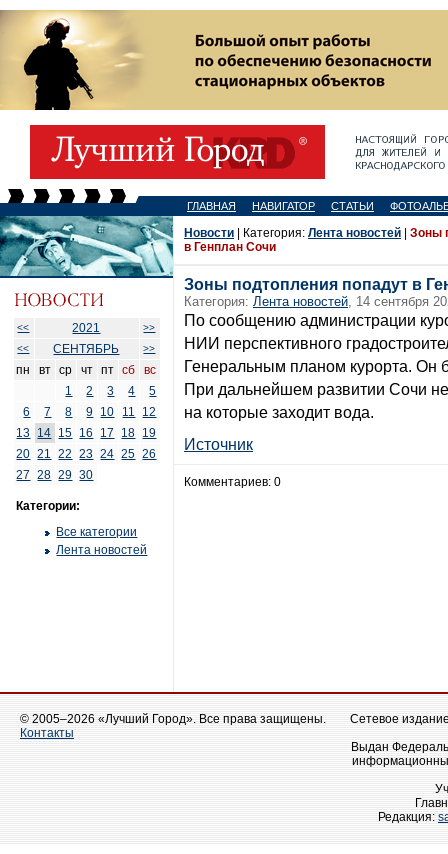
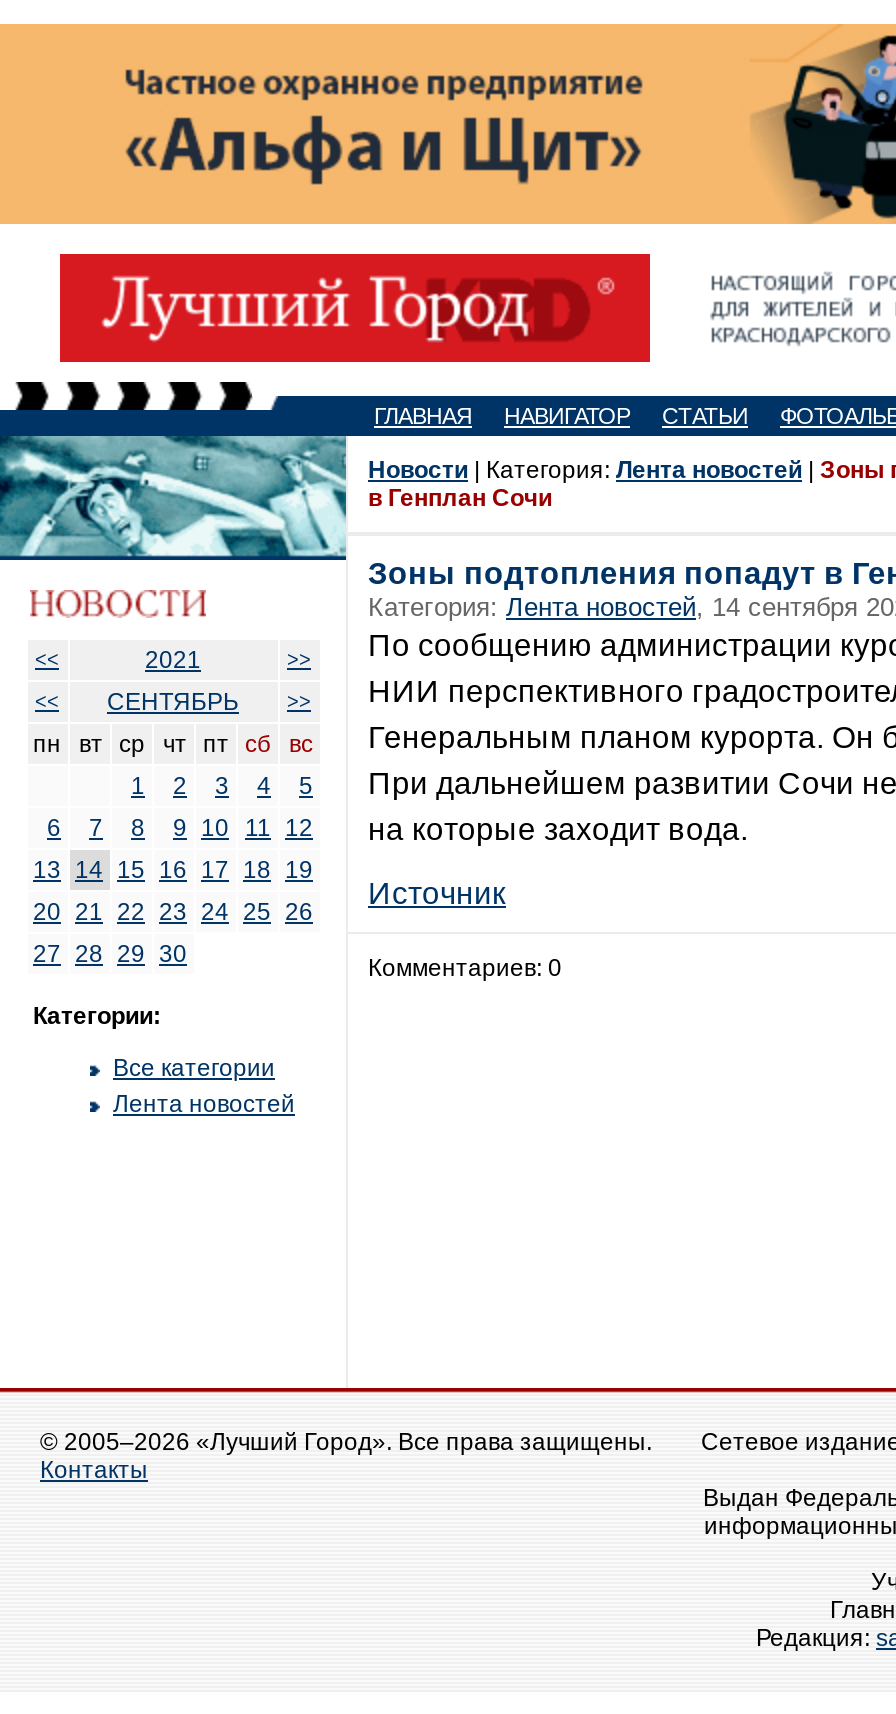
- [image]
+ [image]
